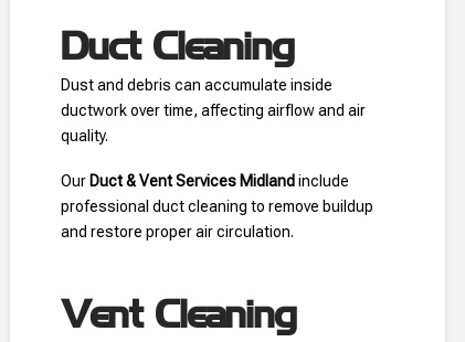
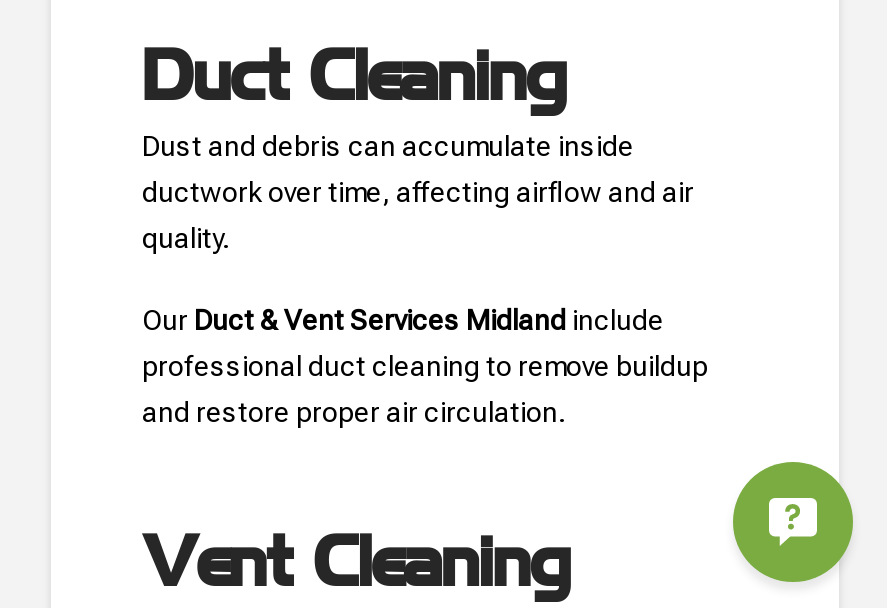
+ [image]
